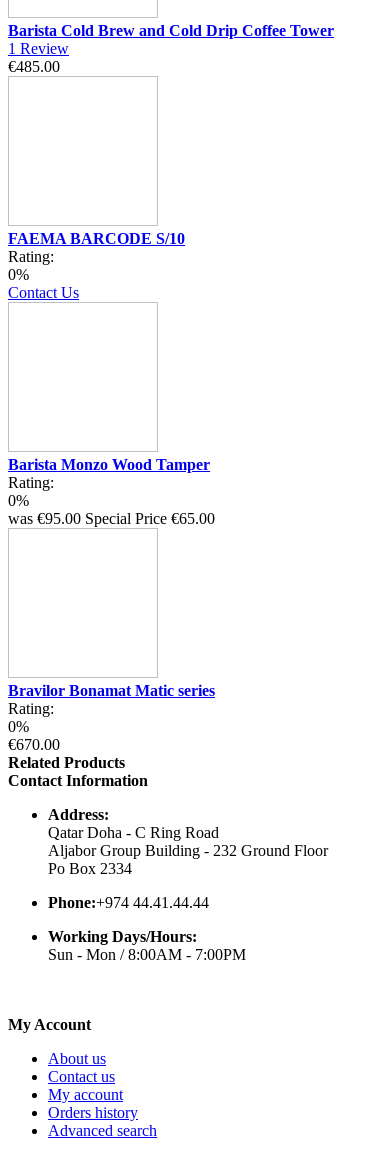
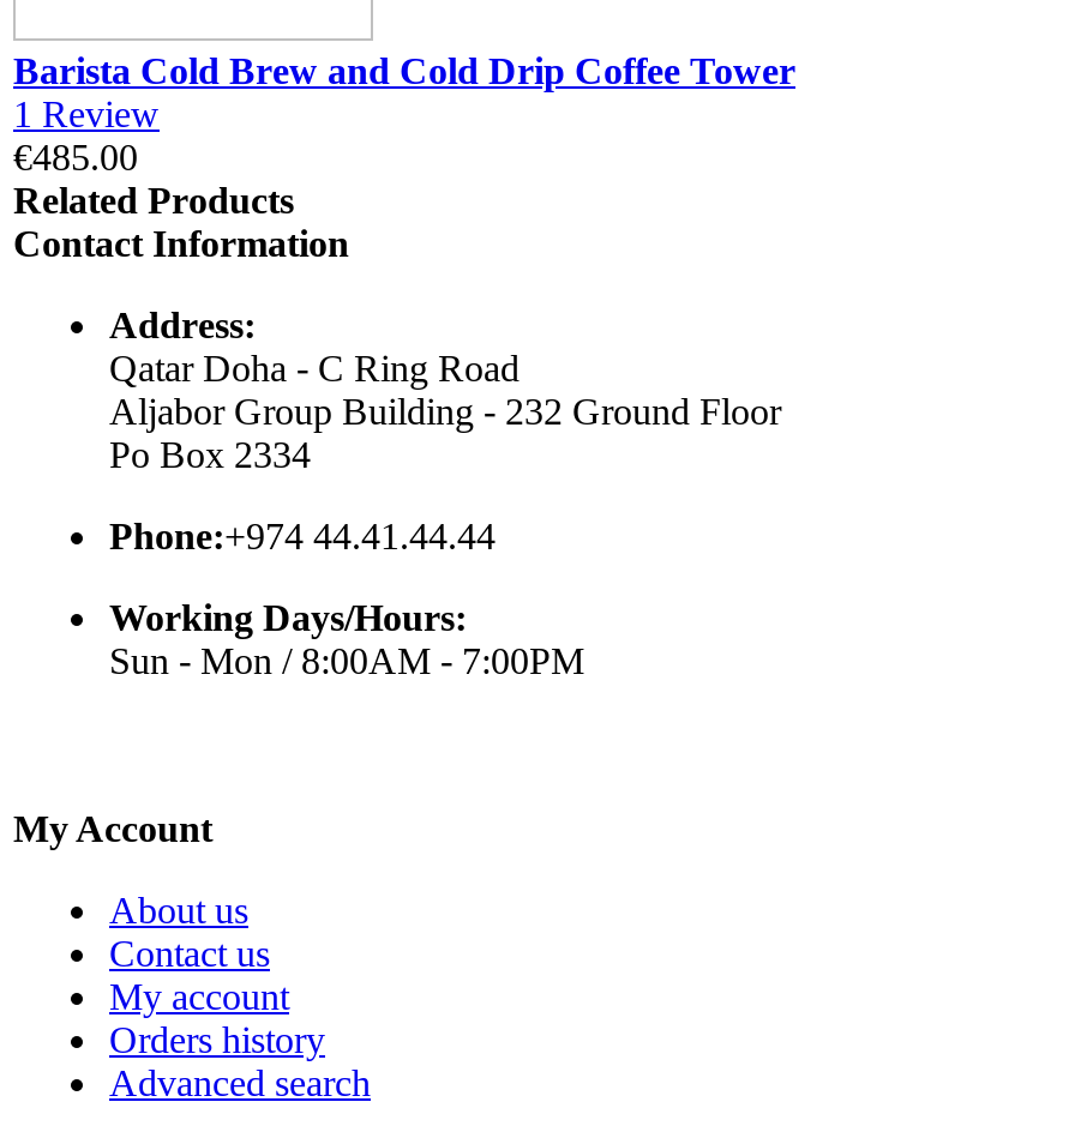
- FAEMA BARCODE S/10
- Rating:
- 0%
- Contact Us

- Barista Monzo Wood Tamper
- Rating:
- 0%
- was €95.00 Special Price €65.00

- Bravilor Bonamat Matic series
- Rating:
- 0%
- €670.00
